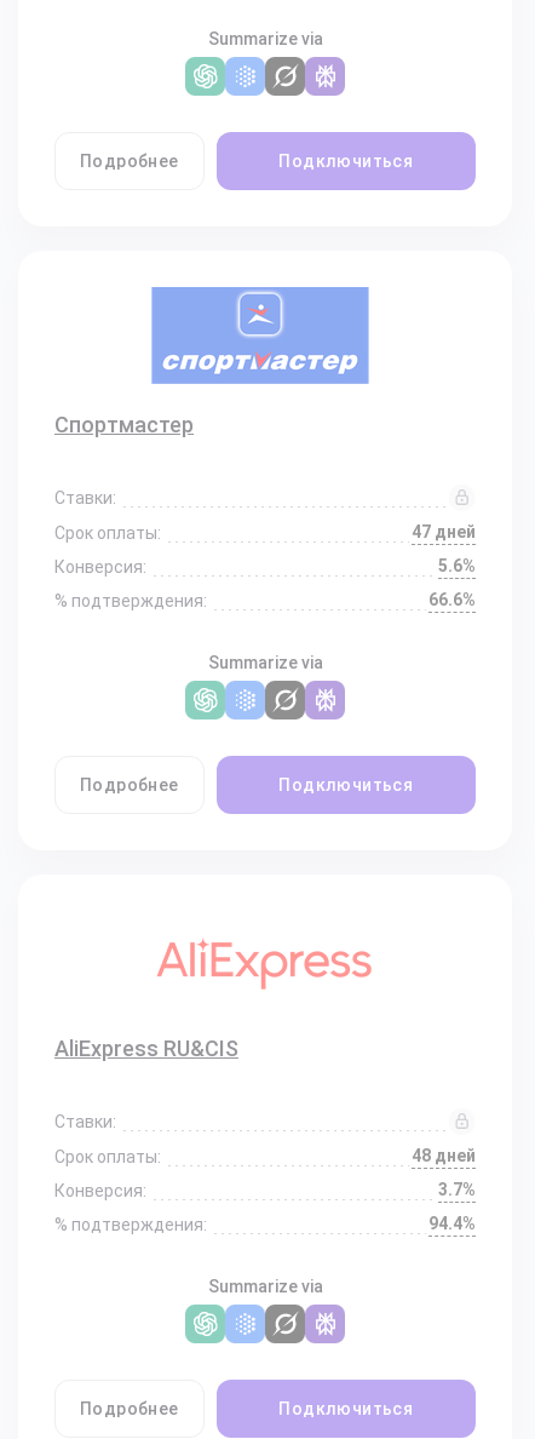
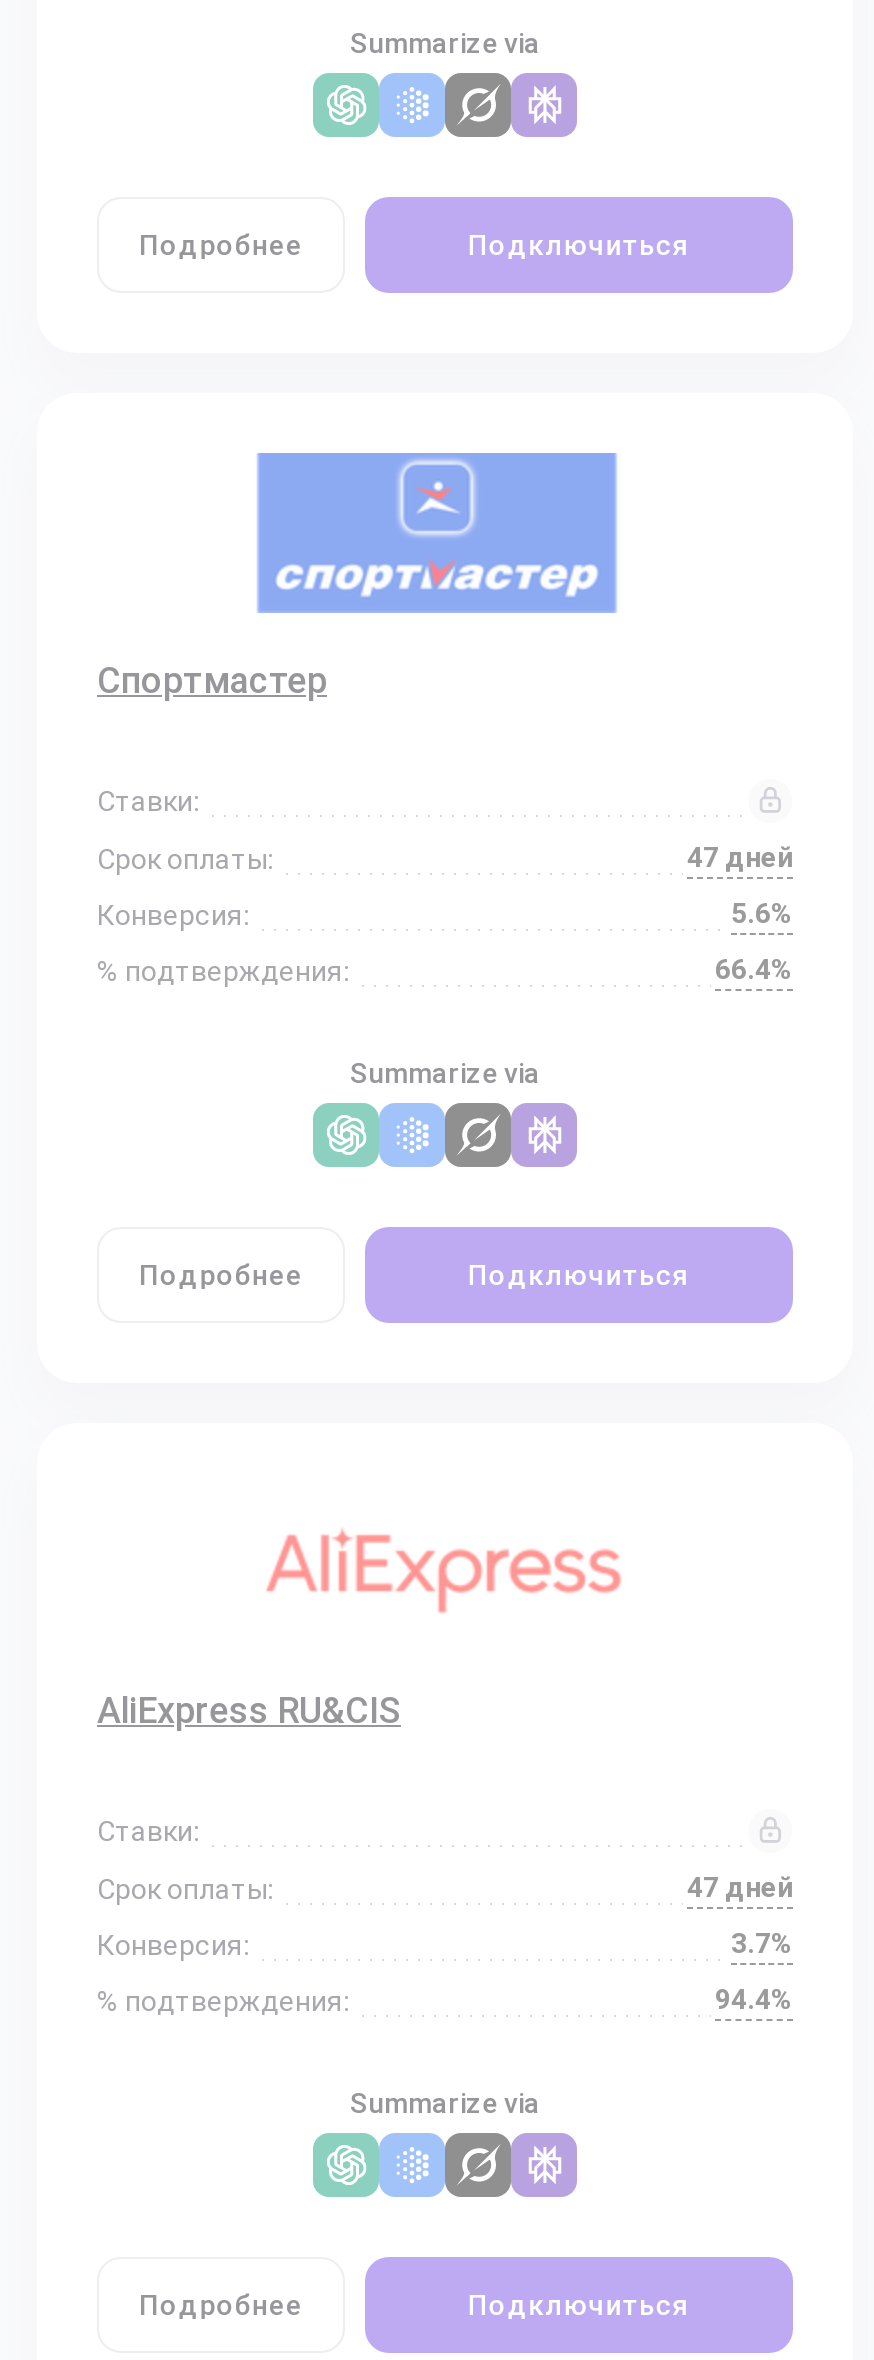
- 66.6%
+ 66.4%

- 48 дней
+ 47 дней
